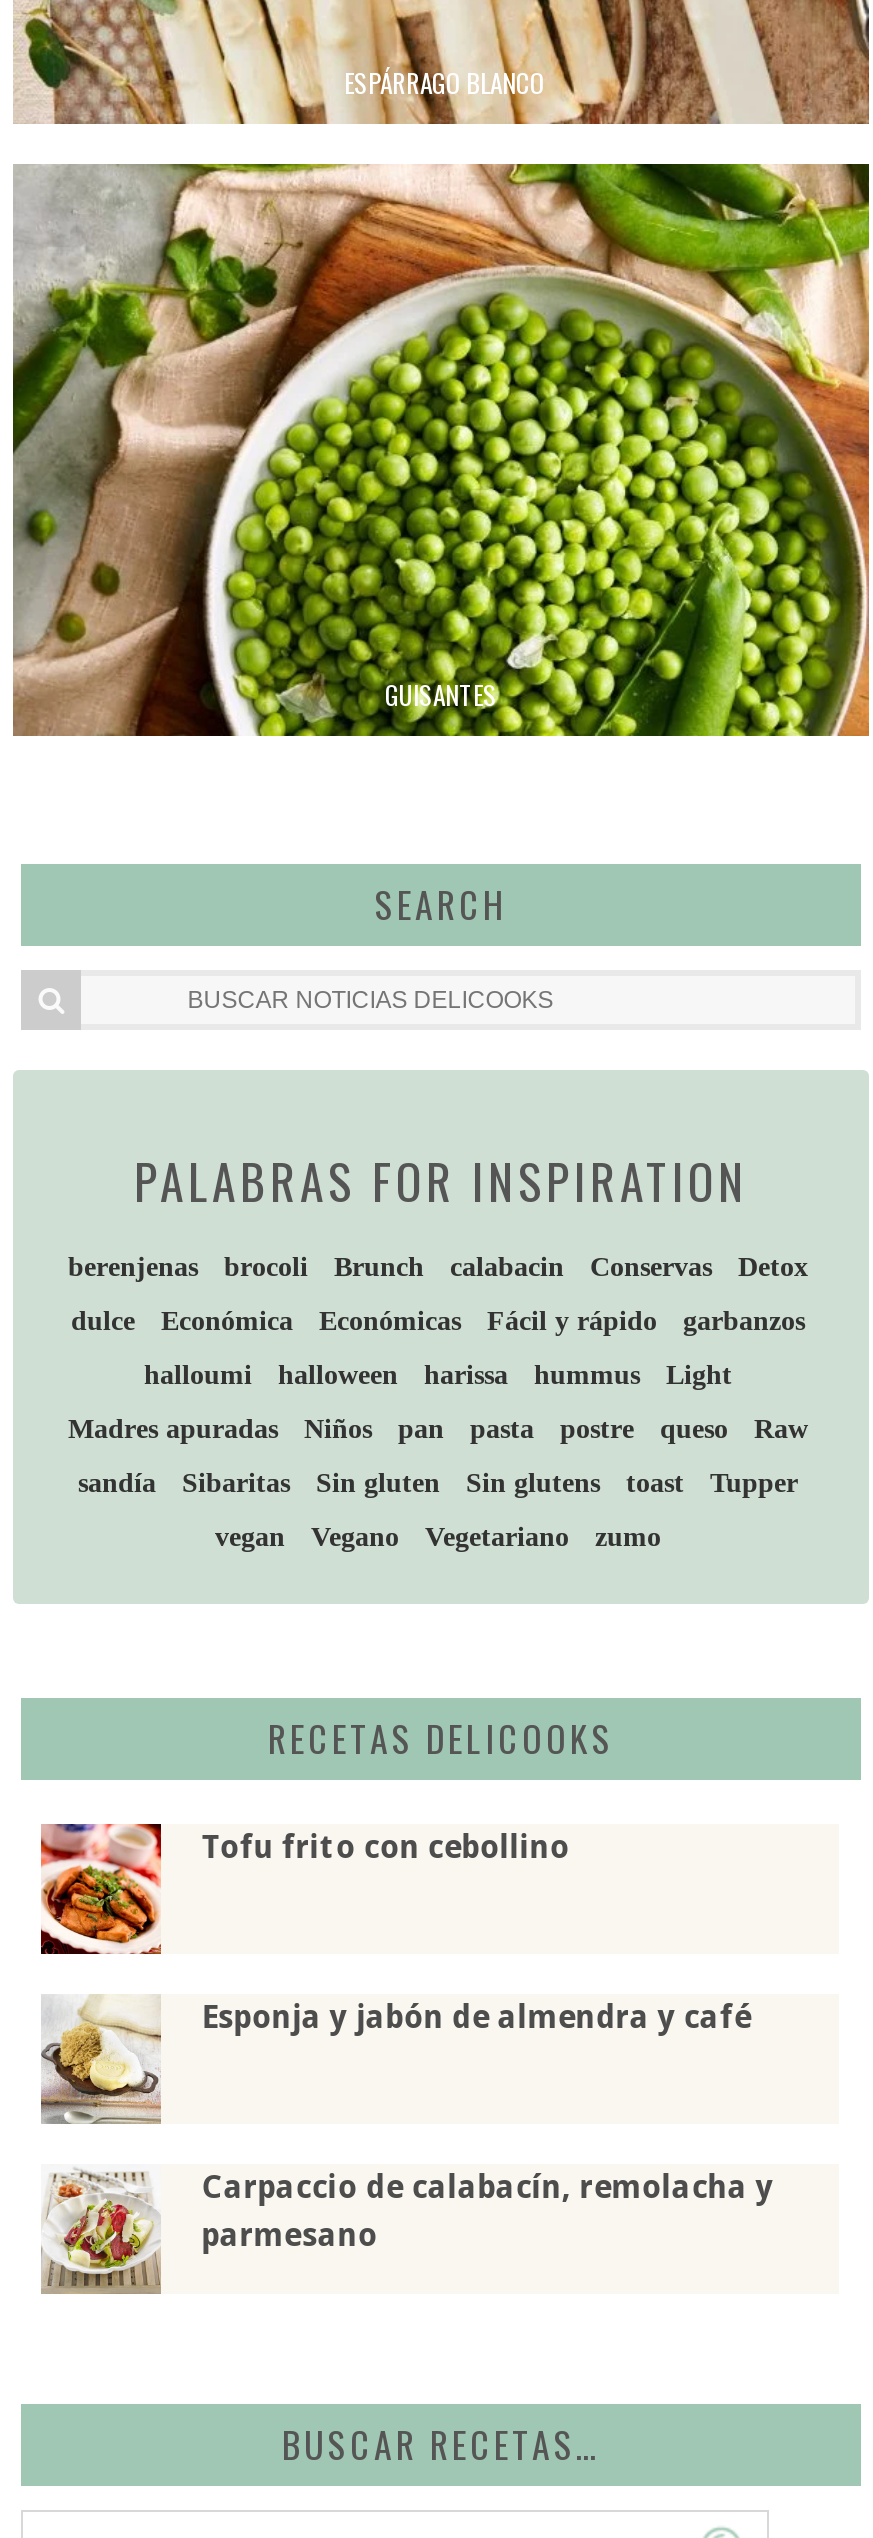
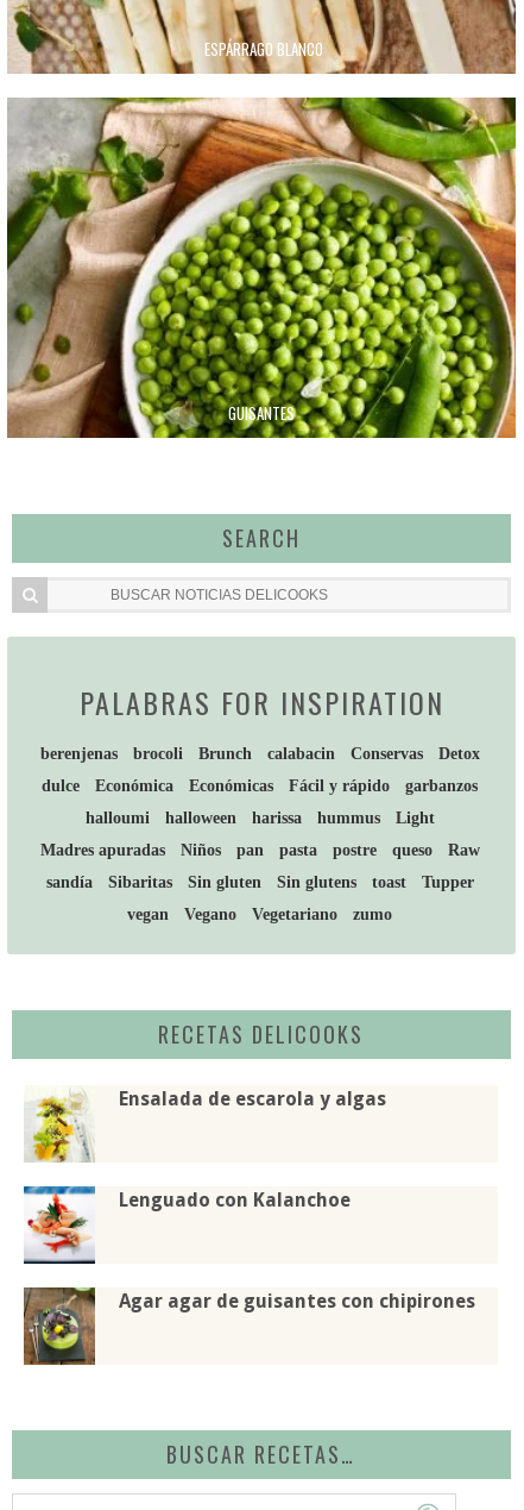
- [image]
- Tofu frito con cebollino
+ [image]
+ Ensalada de escarola y algas

- [image]
- Esponja y jabón de almendra y café
+ [image]
+ Lenguado con Kalanchoe

- [image]
- Carpaccio de calabacín, remolacha y
- parmesano
+ [image]
+ Agar agar de guisantes con chipirones
